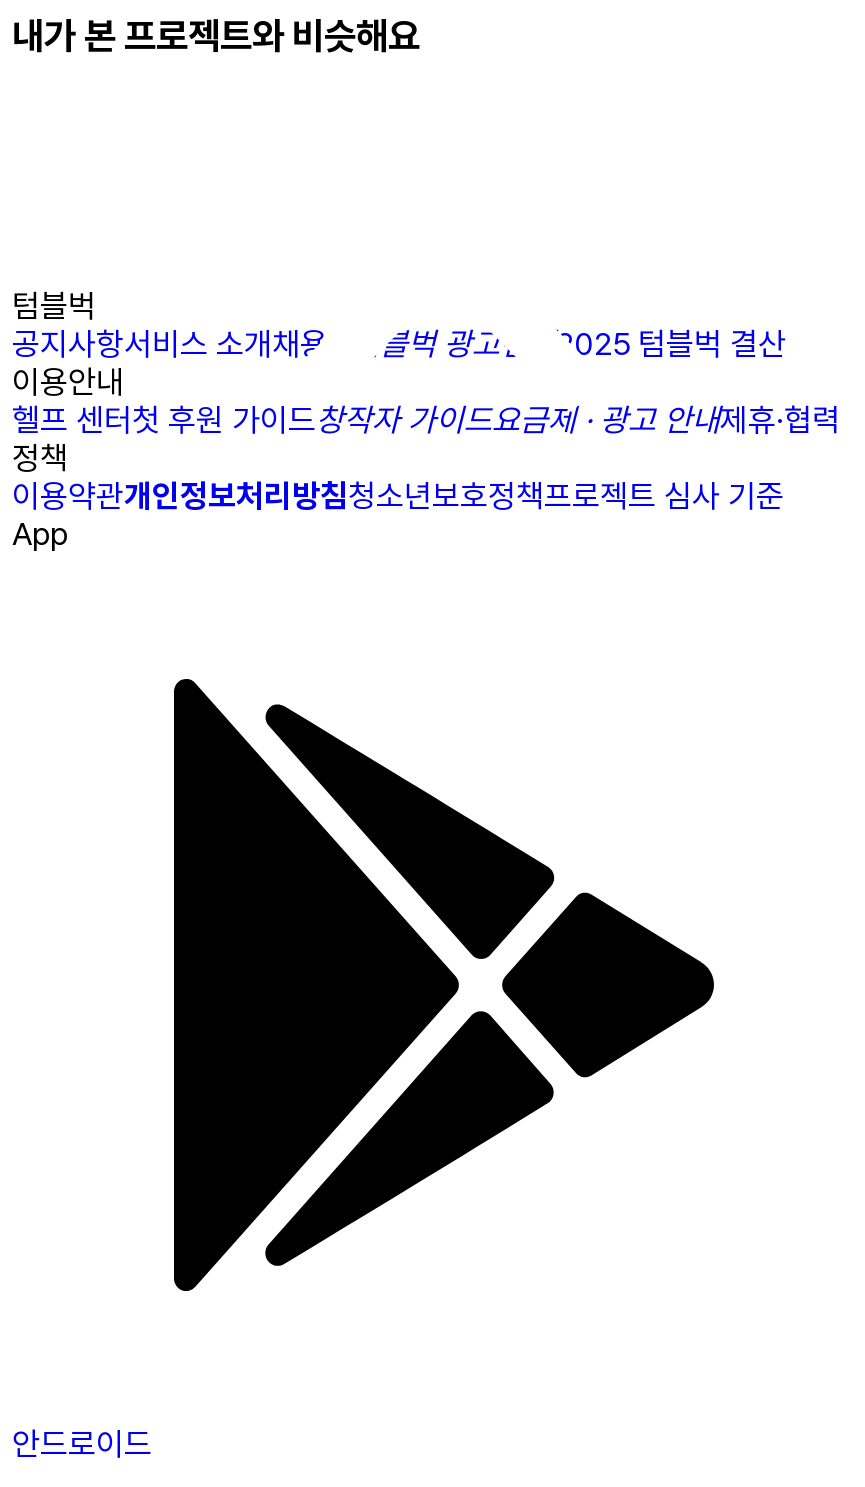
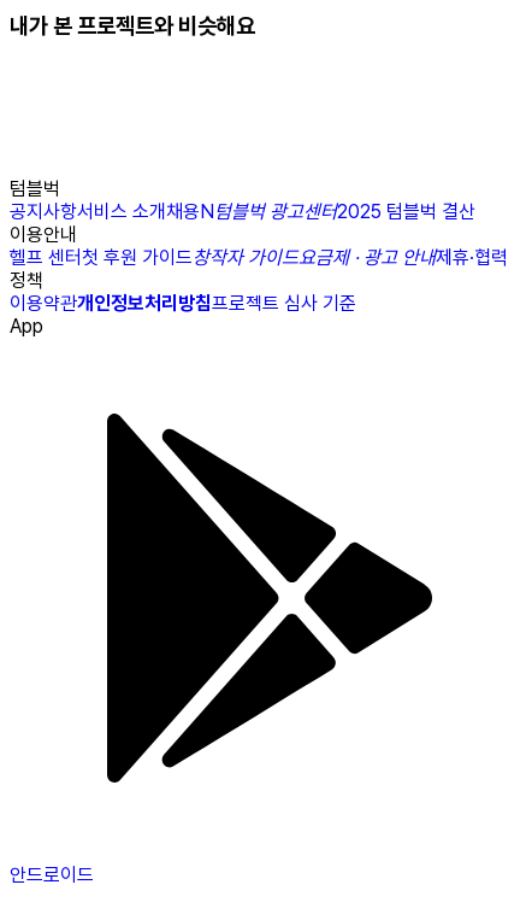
- 이용약관개인정보처리방침청소년보호정책프로젝트 심사 기준
+ 이용약관개인정보처리방침프로젝트 심사 기준
